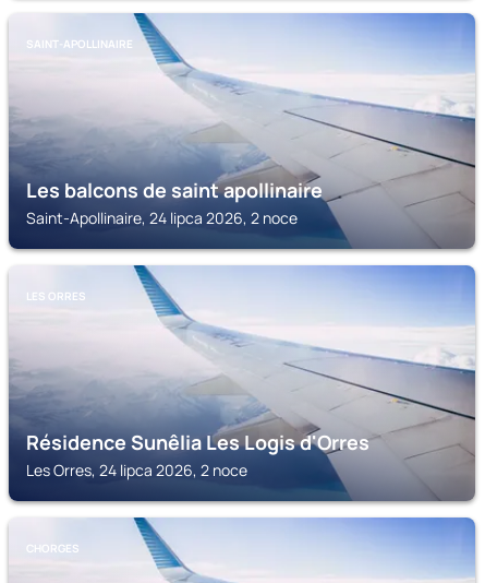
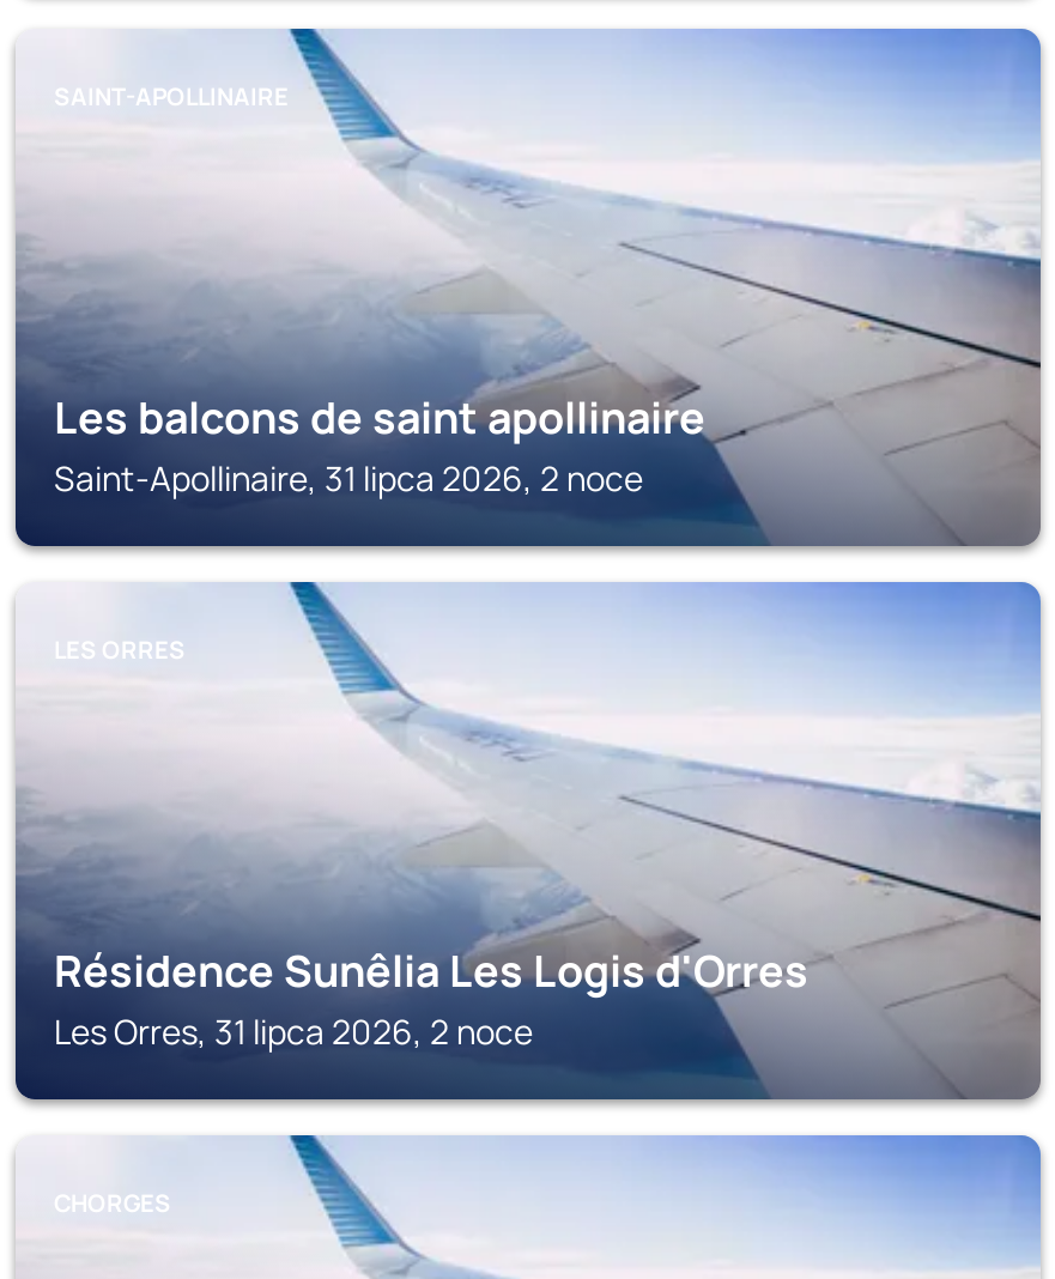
- Saint-Apollinaire, 24 lipca 2026, 2 noce
+ Saint-Apollinaire, 31 lipca 2026, 2 noce

- Les Orres, 24 lipca 2026, 2 noce
+ Les Orres, 31 lipca 2026, 2 noce
